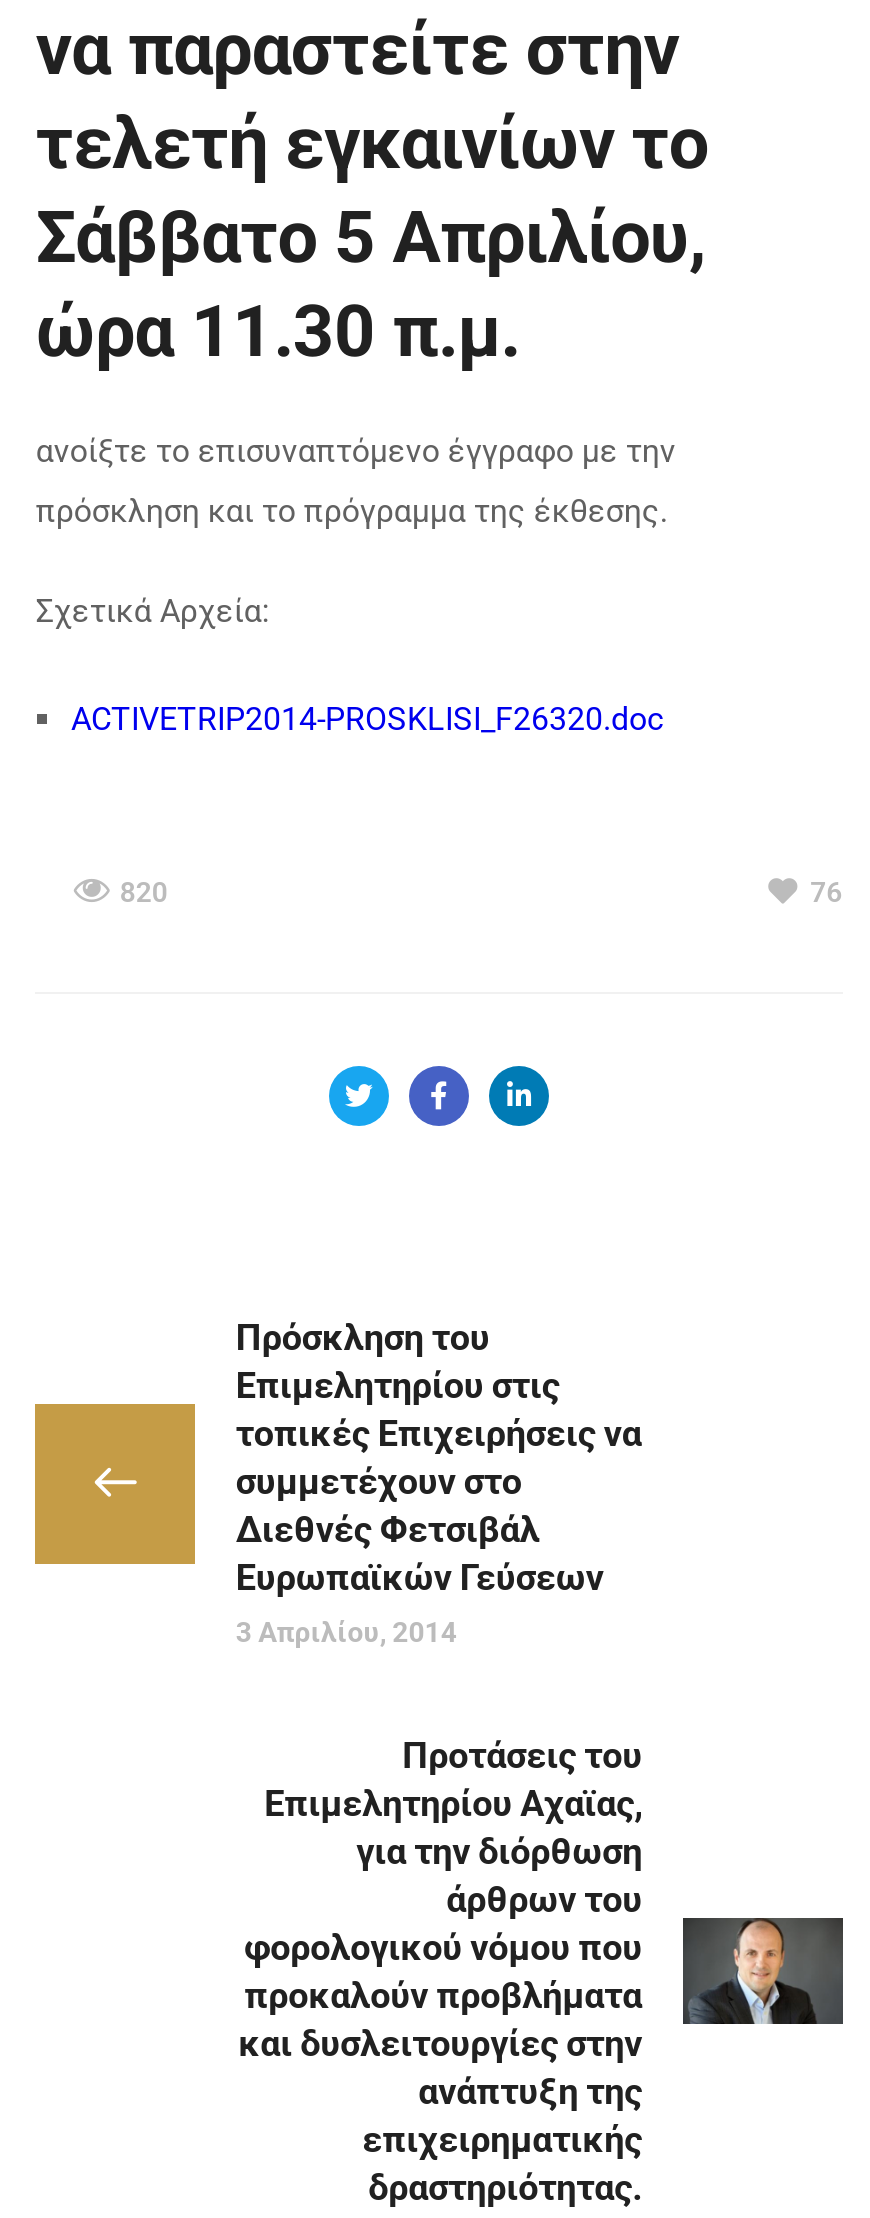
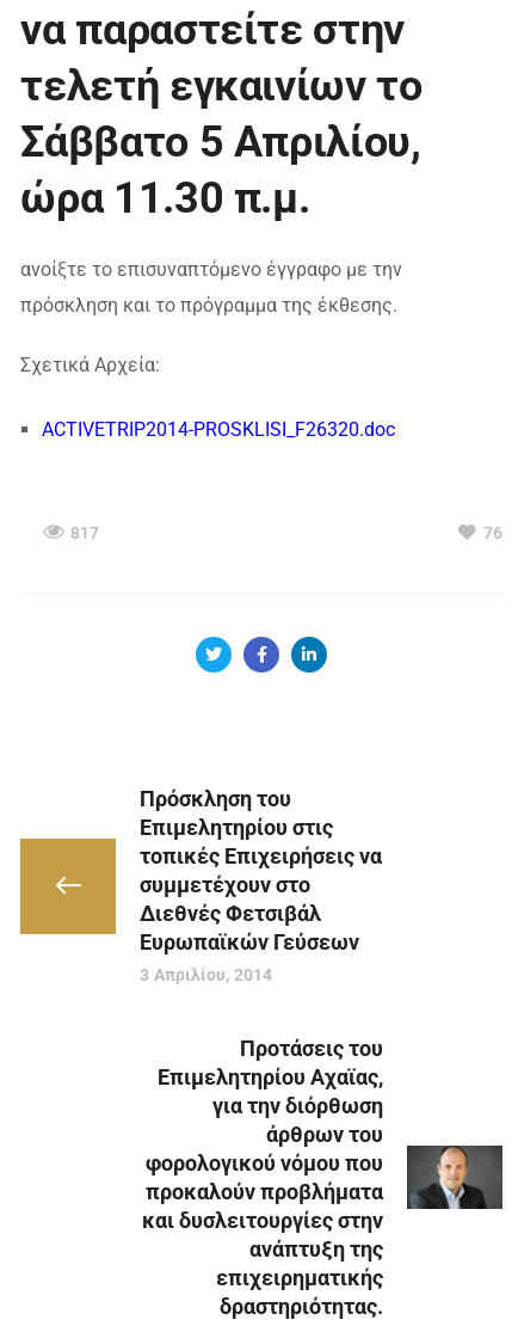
- 820
+ 817
